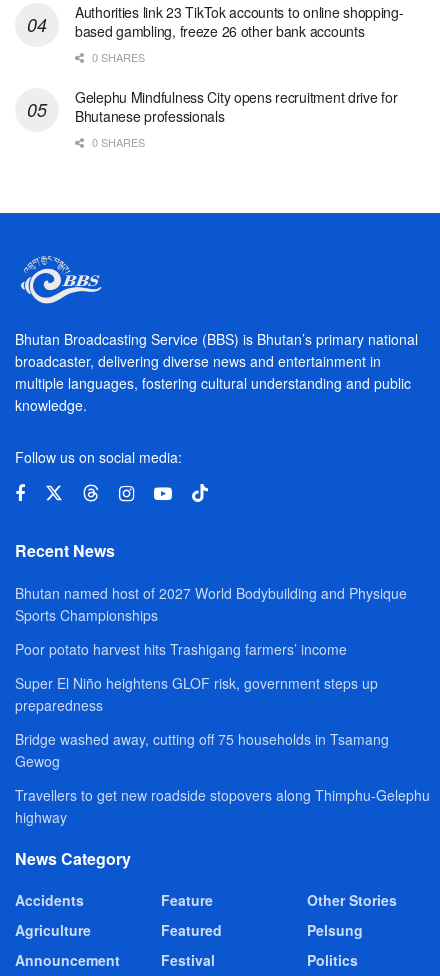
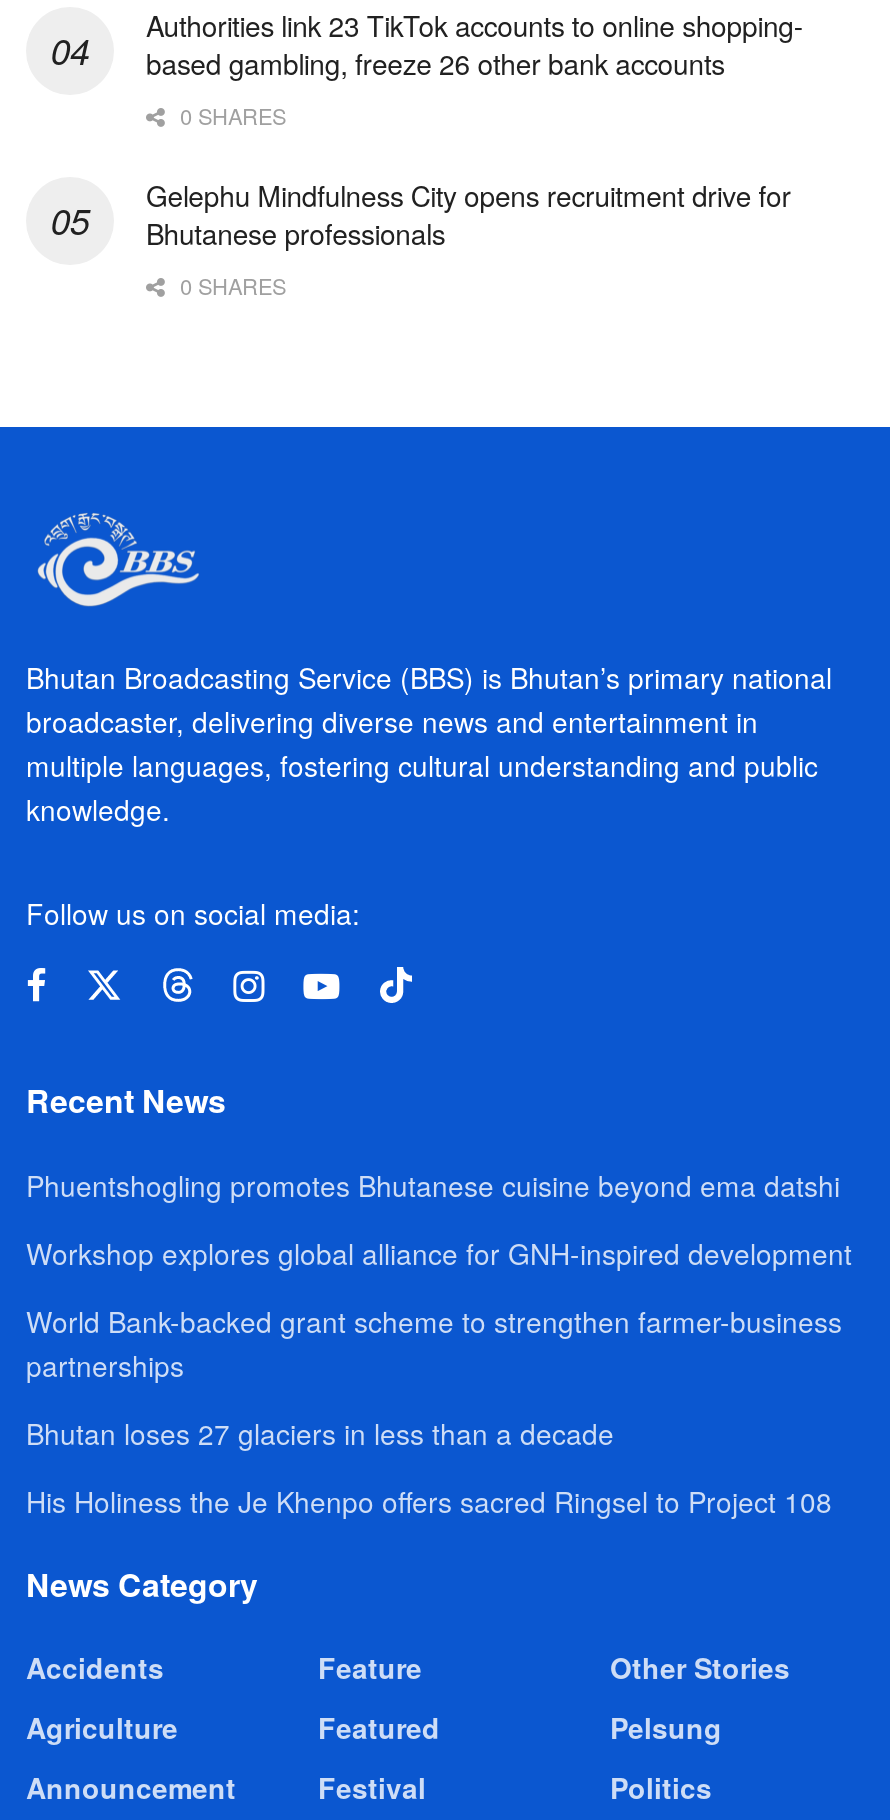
- Bhutan named host of 2027 World Bodybuilding and Physique
- Sports Championships
+ Phuentshogling promotes Bhutanese cuisine beyond ema datshi

- Poor potato harvest hits Trashigang farmers’ income
+ Workshop explores global alliance for GNH-inspired development

- Super El Niño heightens GLOF risk, government steps up
- preparedness
+ World Bank-backed grant scheme to strengthen farmer-business
+ partnerships

- Bridge washed away, cutting off 75 households in Tsamang
- Gewog
+ Bhutan loses 27 glaciers in less than a decade

- Travellers to get new roadside stopovers along Thimphu-Gelephu
- highway
+ His Holiness the Je Khenpo offers sacred Ringsel to Project 108
